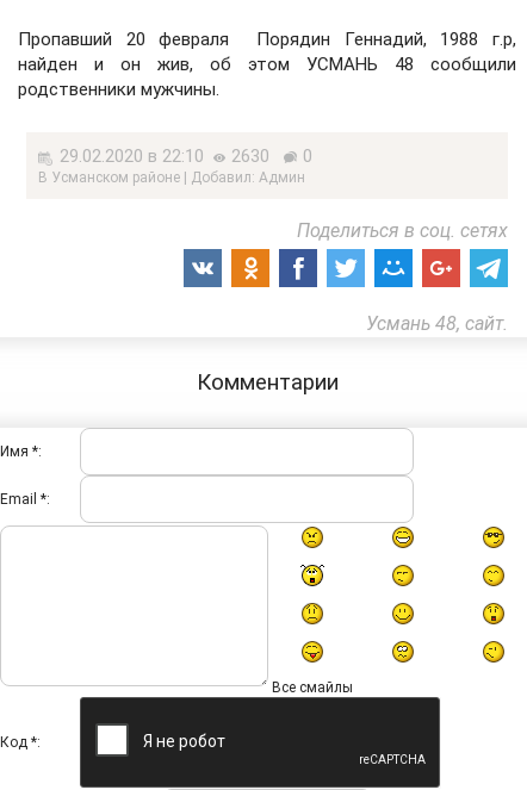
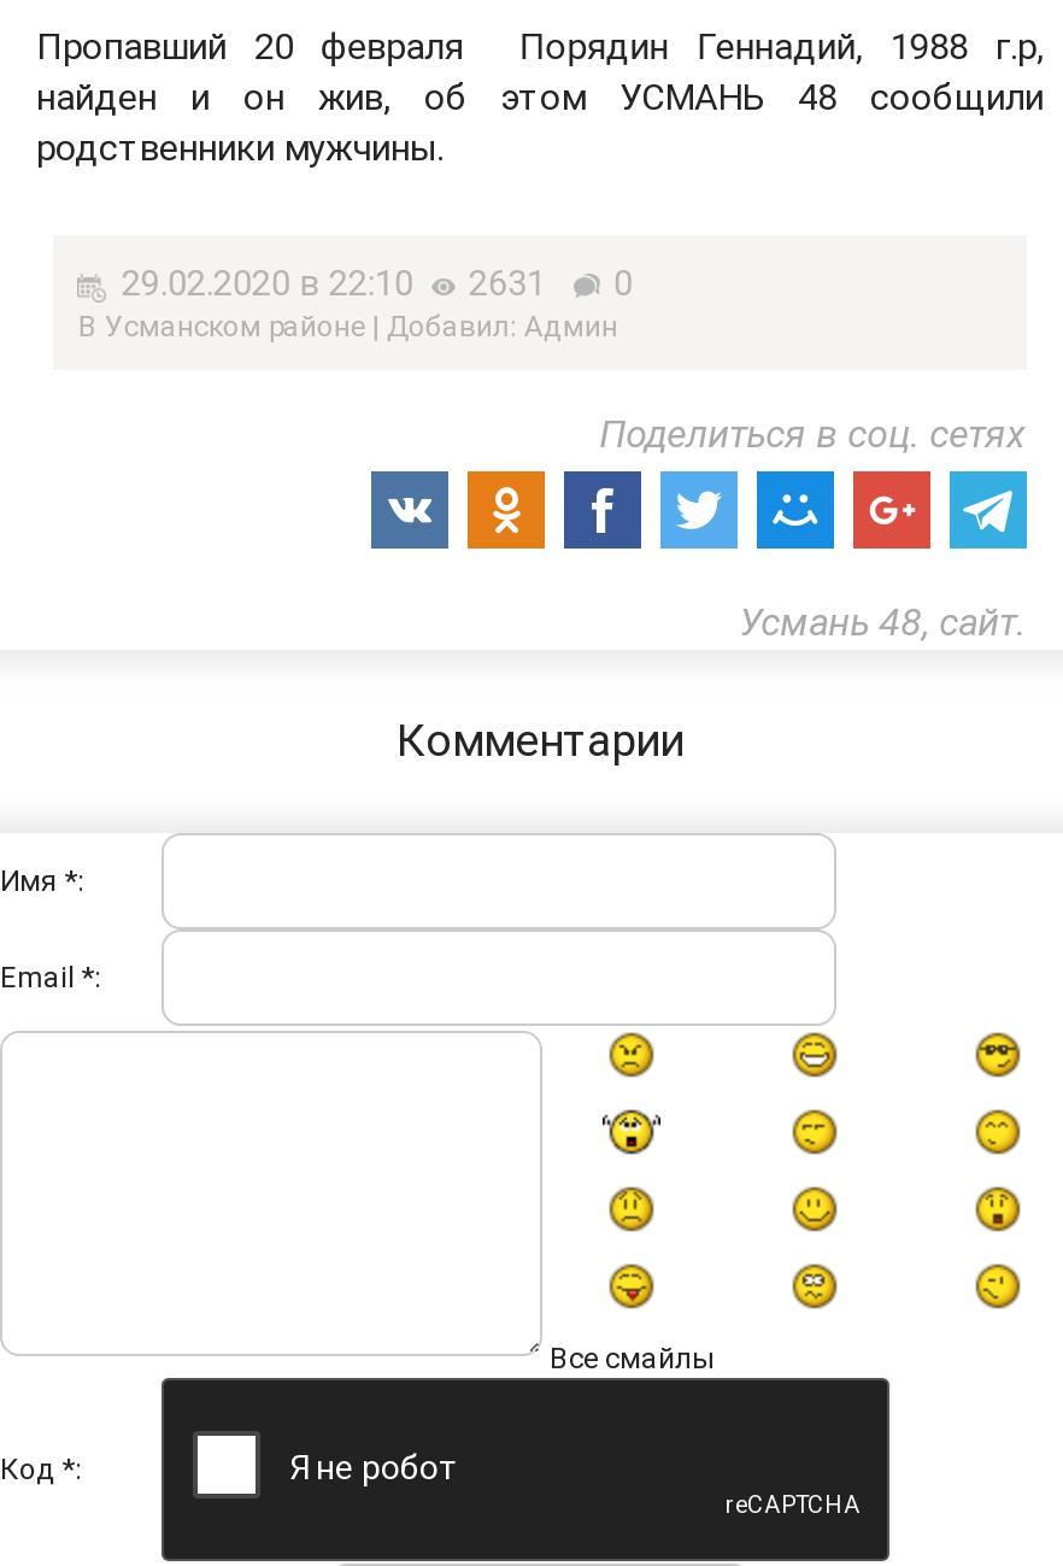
- 29.02.2020 в 22:10 2630 0
+ 29.02.2020 в 22:10 2631 0
